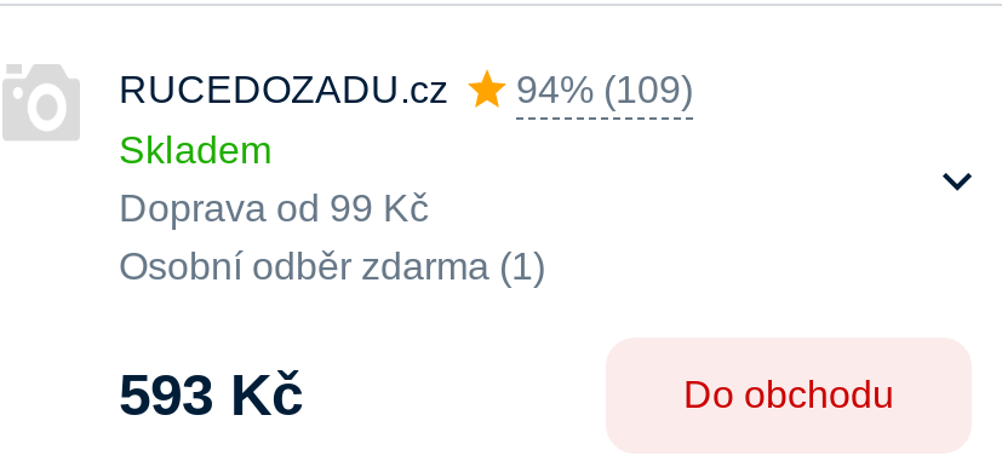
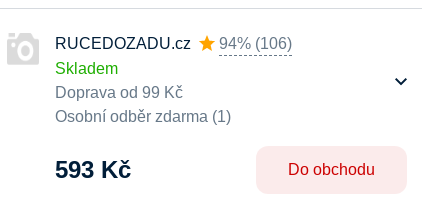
- RUCEDOZADU.cz 94% (109)
+ RUCEDOZADU.cz 94% (106)
